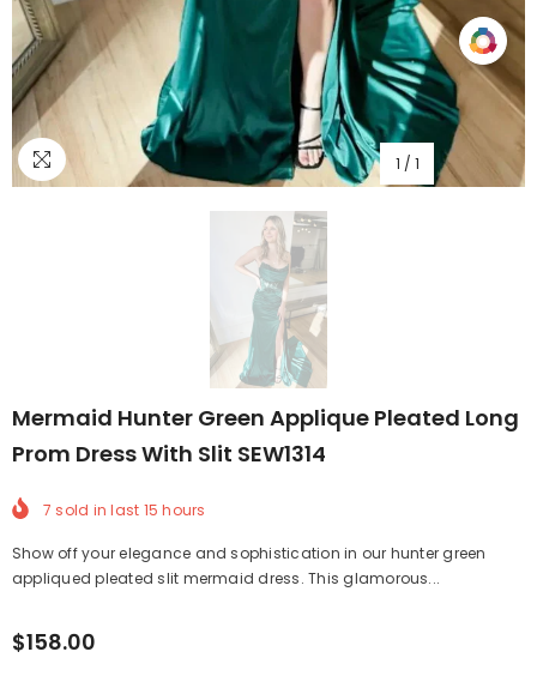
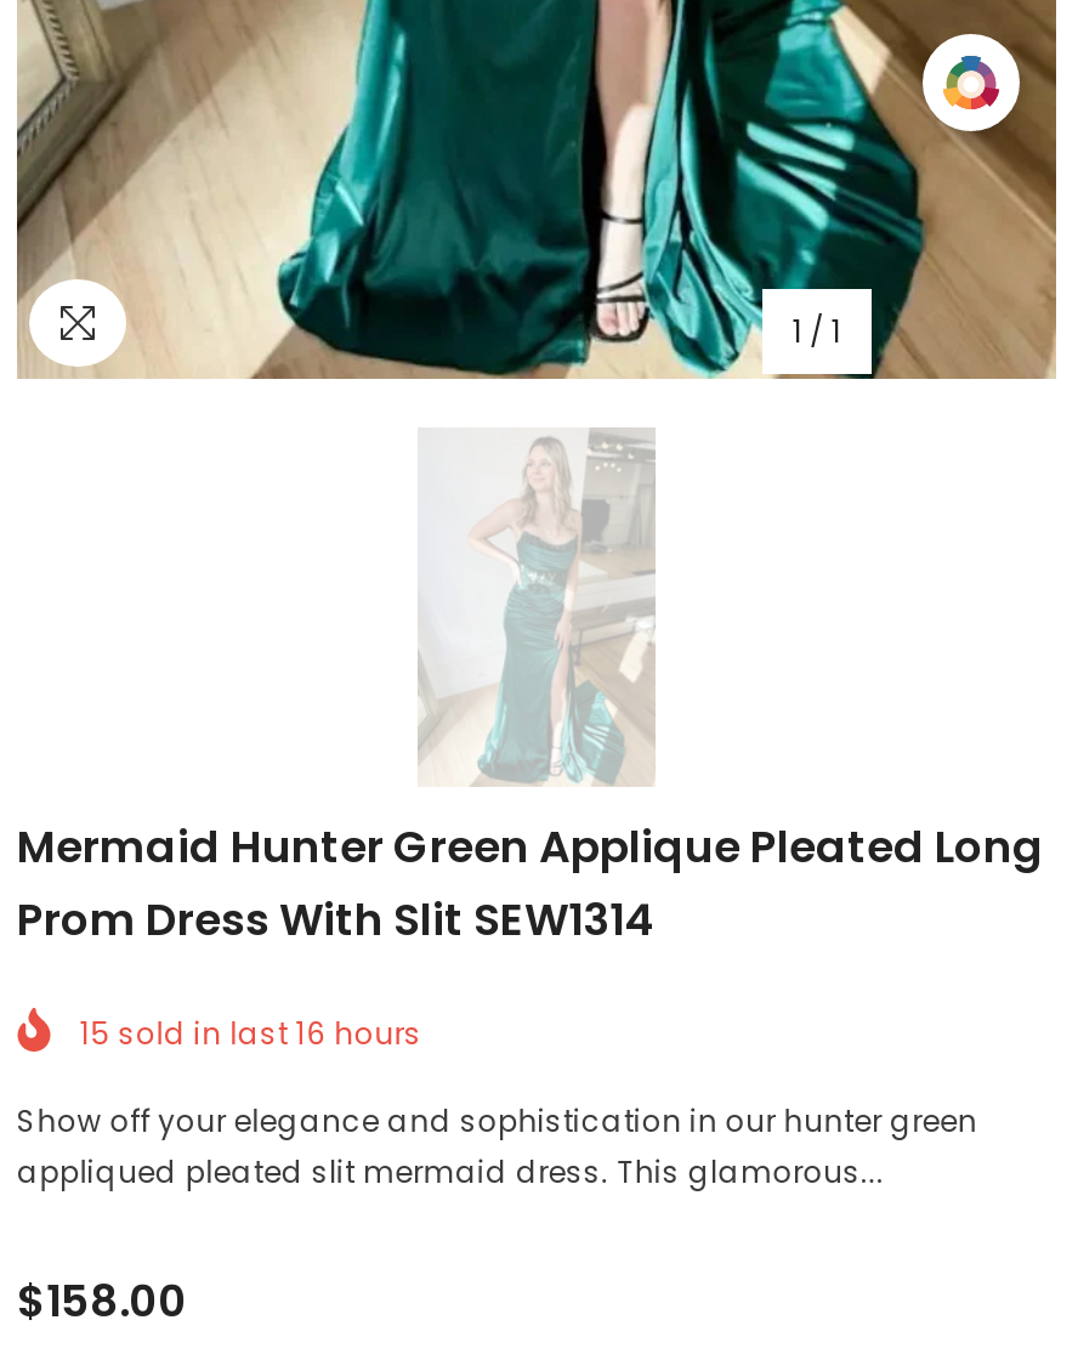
- 7 sold in last 15 hours
+ 15 sold in last 16 hours
